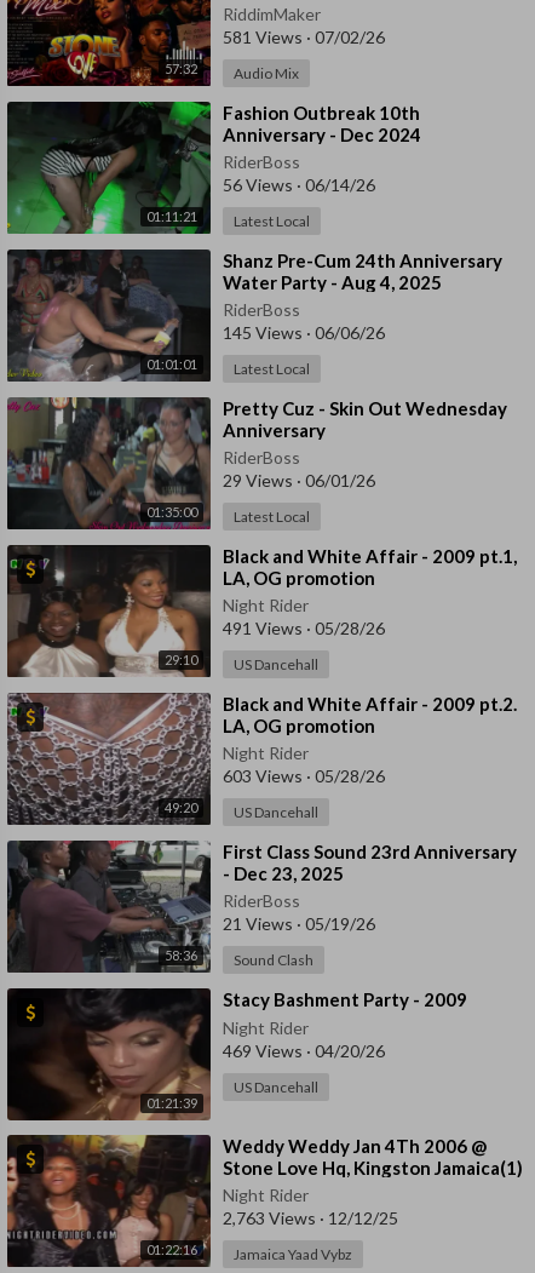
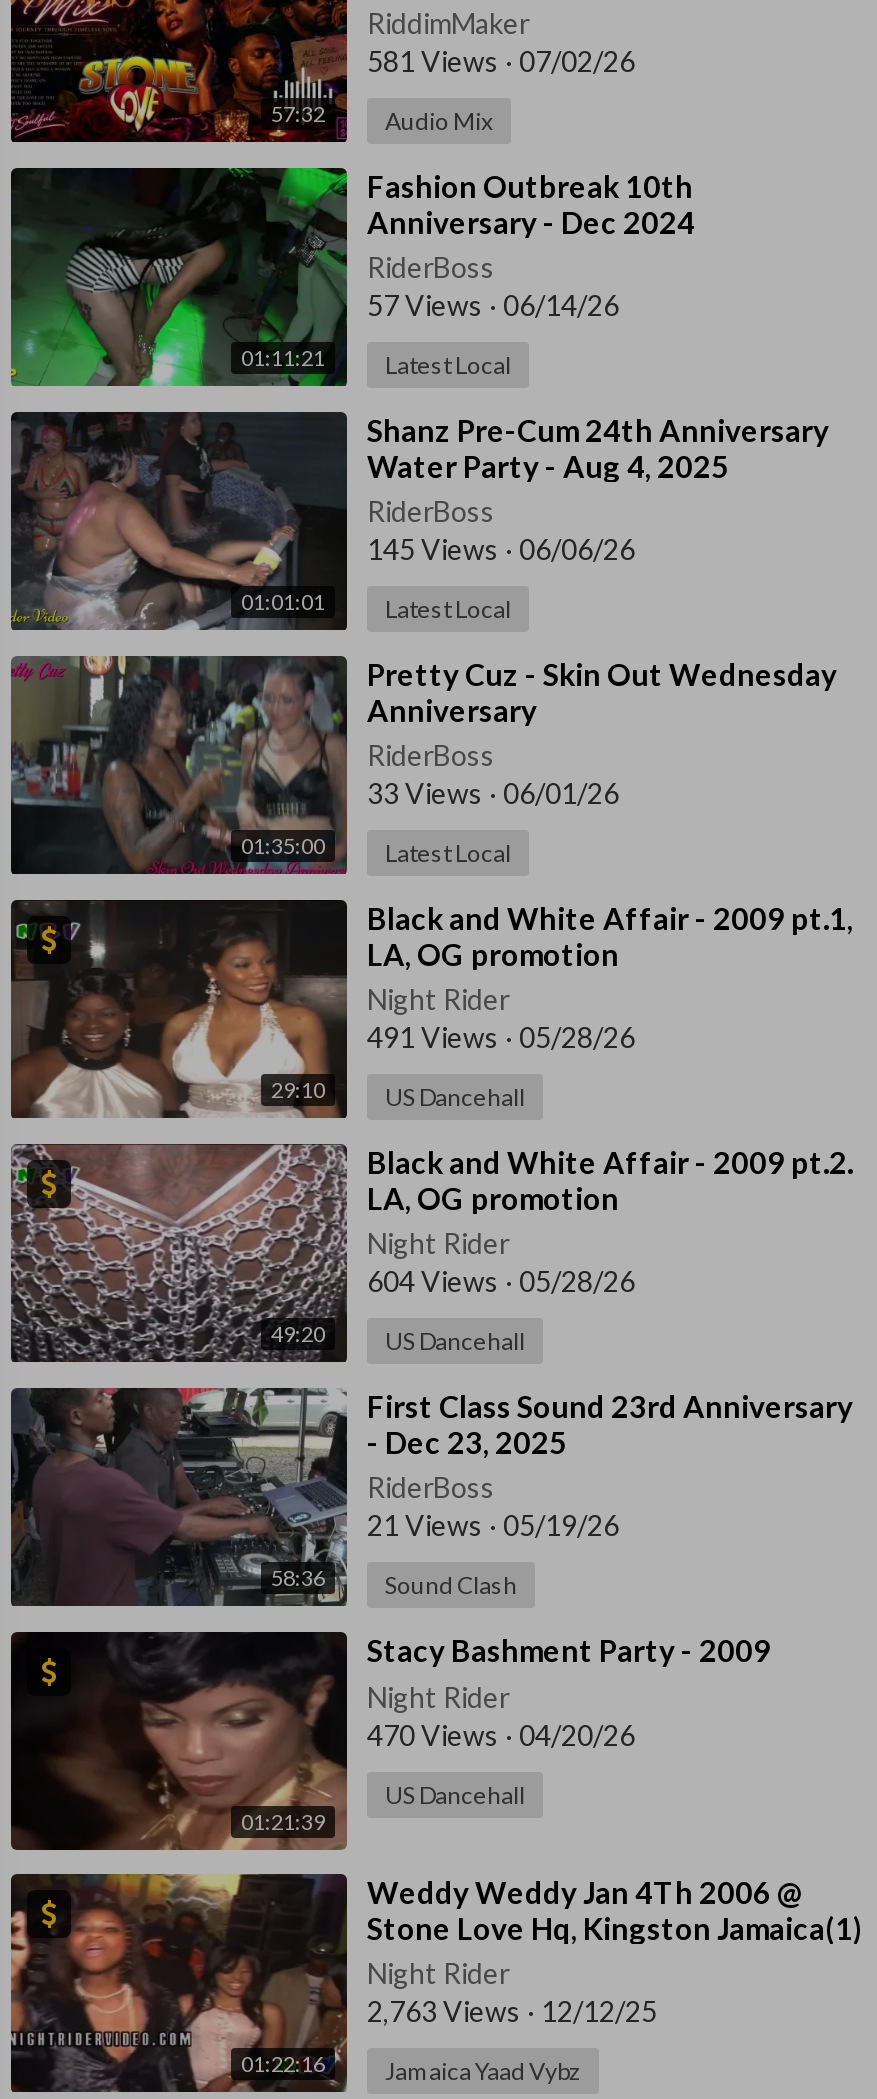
- 56 Views · 06/14/26
+ 57 Views · 06/14/26

- 29 Views · 06/01/26
+ 33 Views · 06/01/26

- 603 Views · 05/28/26
+ 604 Views · 05/28/26

- 469 Views · 04/20/26
+ 470 Views · 04/20/26
